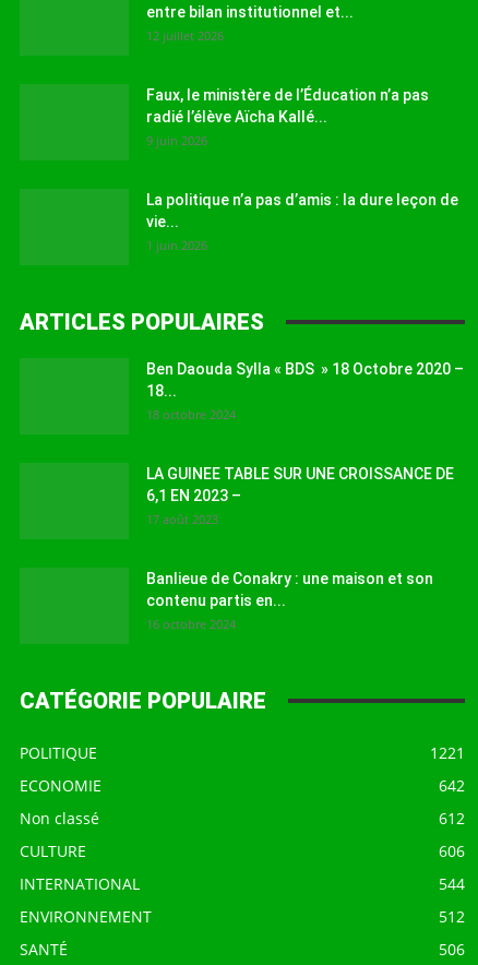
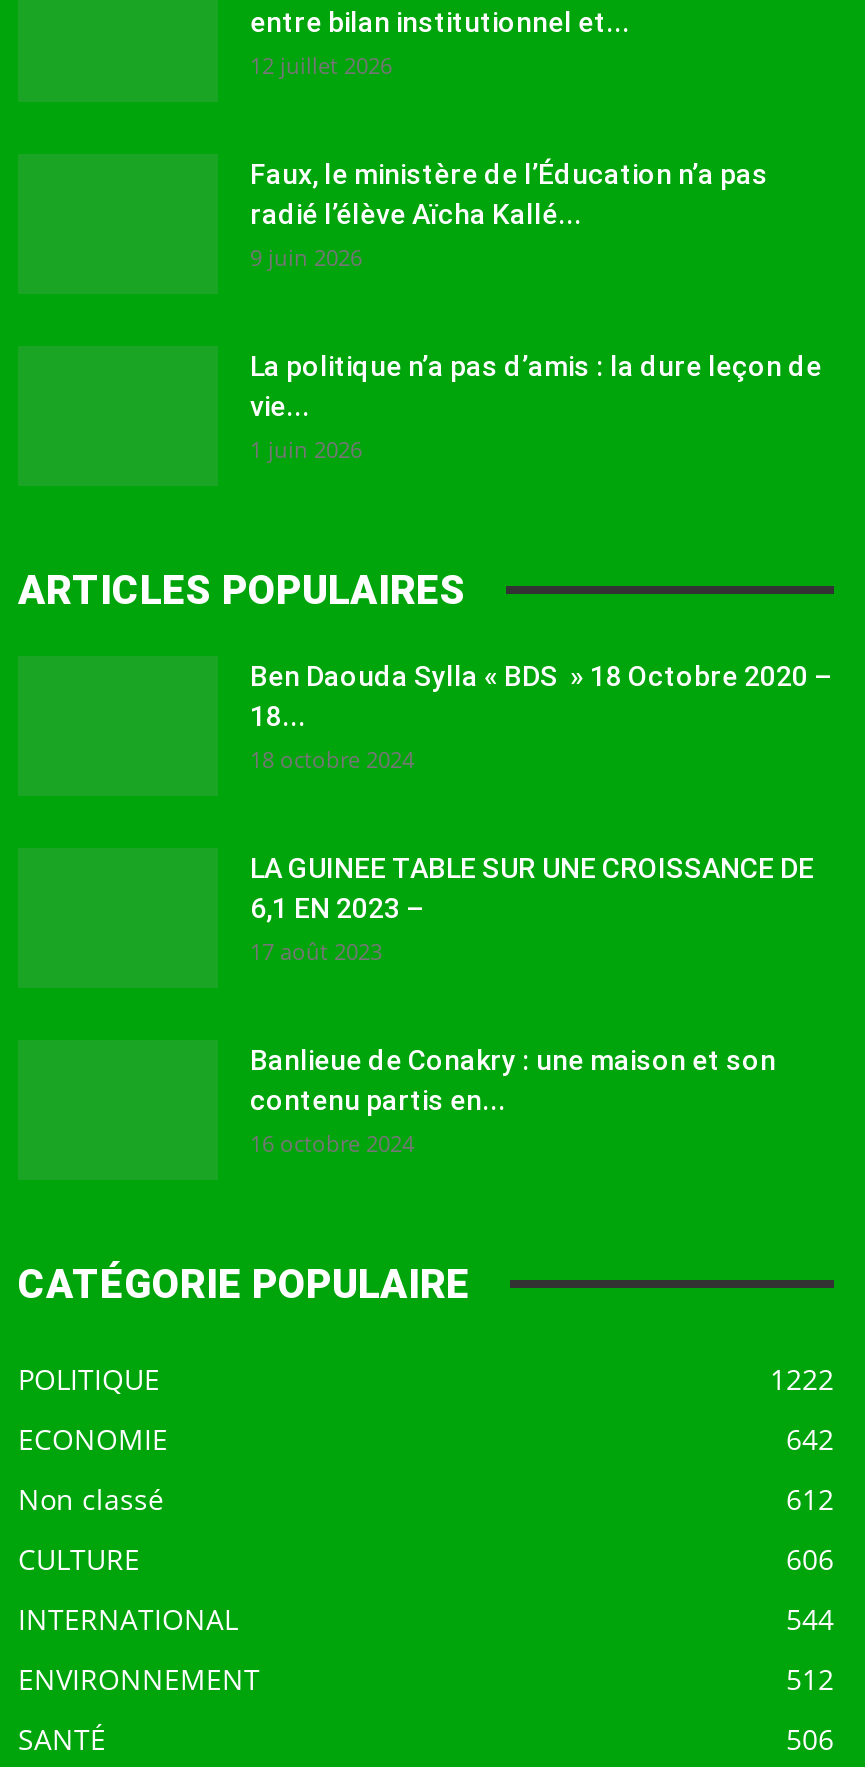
- 1221
+ 1222
